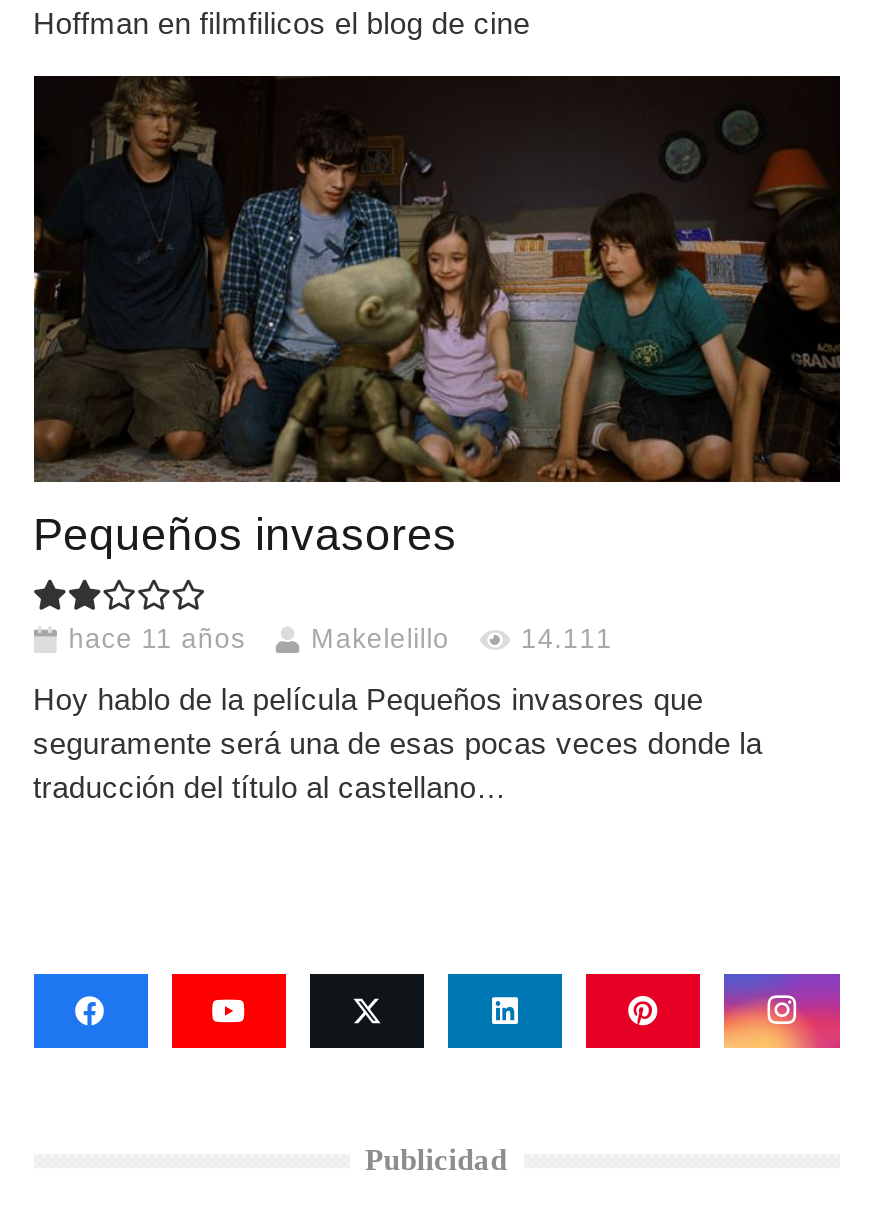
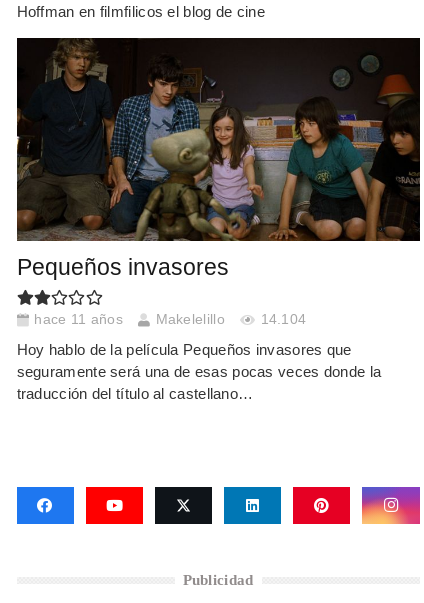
- 14.111
+ 14.104
